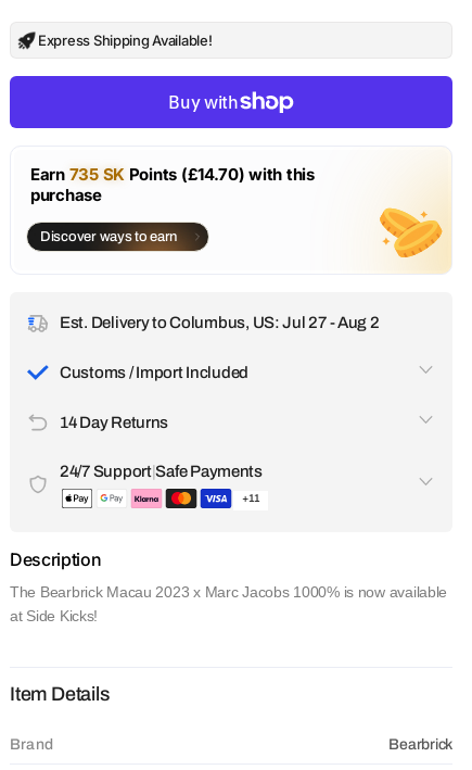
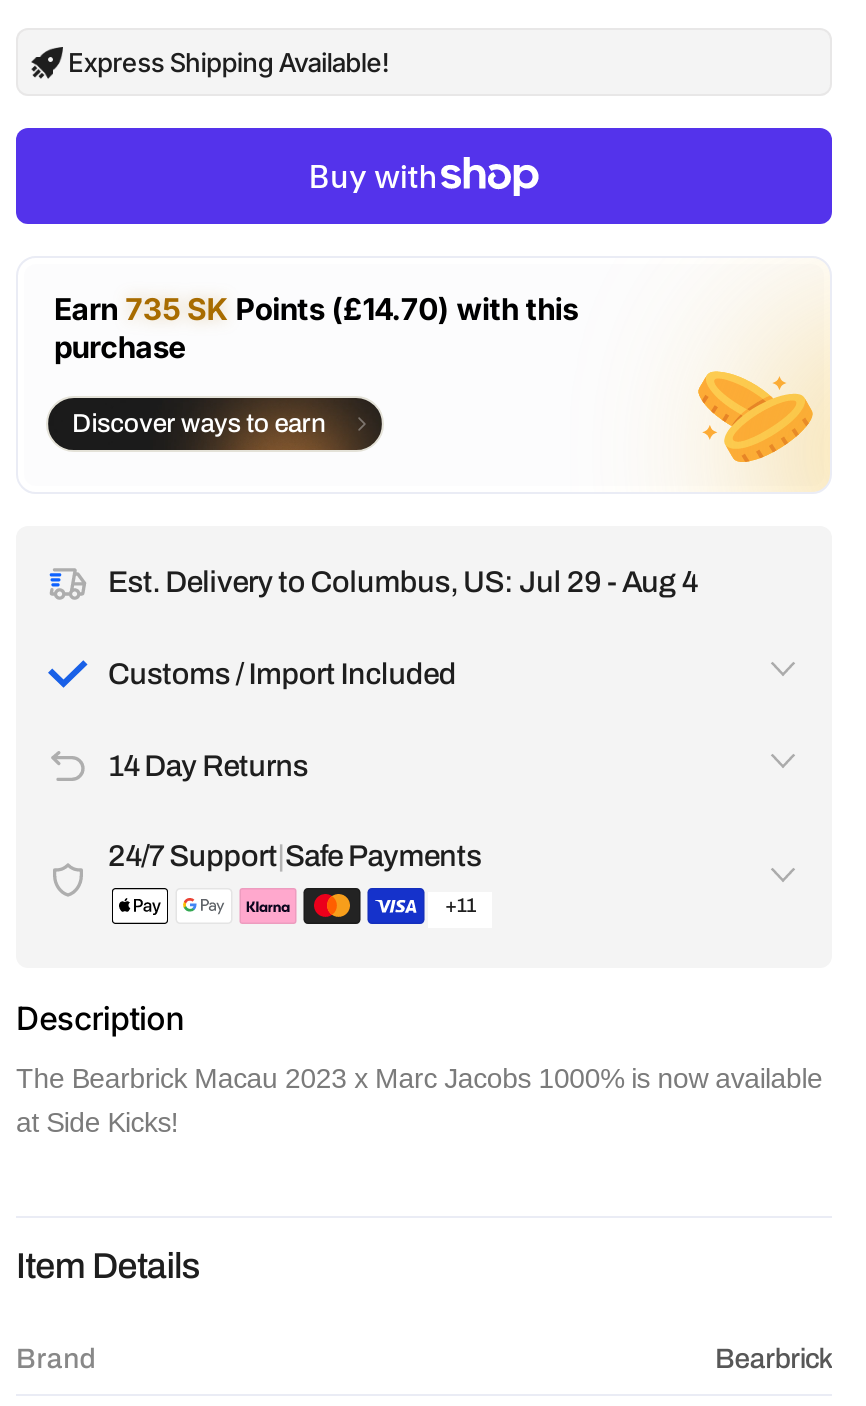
- Est. Delivery to Columbus, US: Jul 27 - Aug 2
+ Est. Delivery to Columbus, US: Jul 29 - Aug 4
